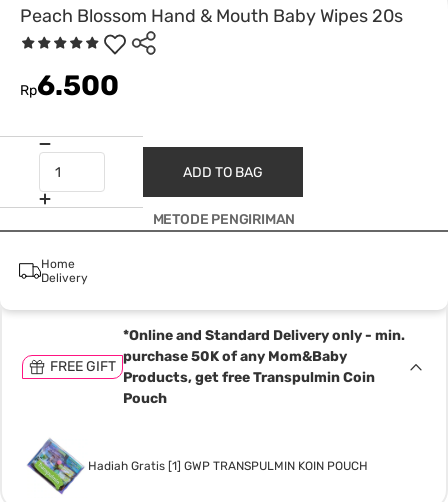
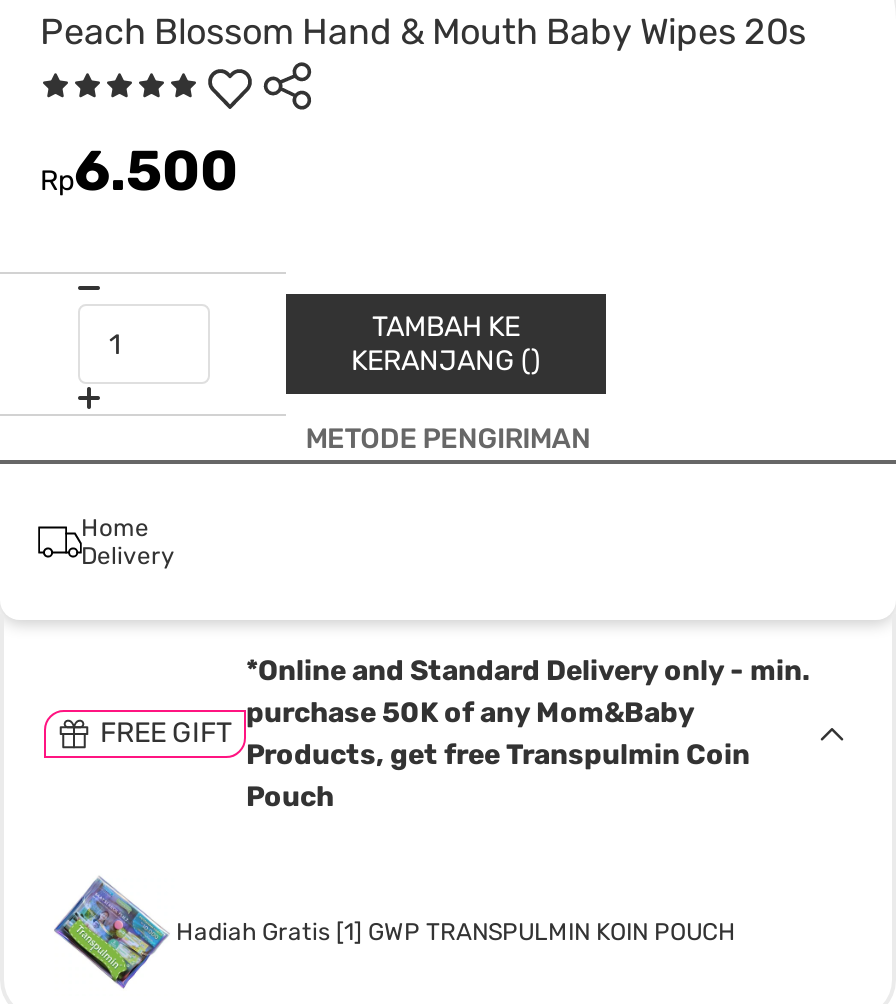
- ADD TO BAG
+ TAMBAH KE
+ KERANJANG ()
